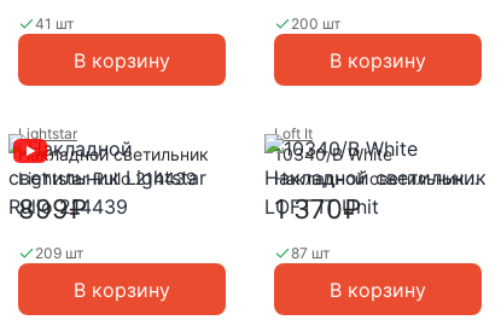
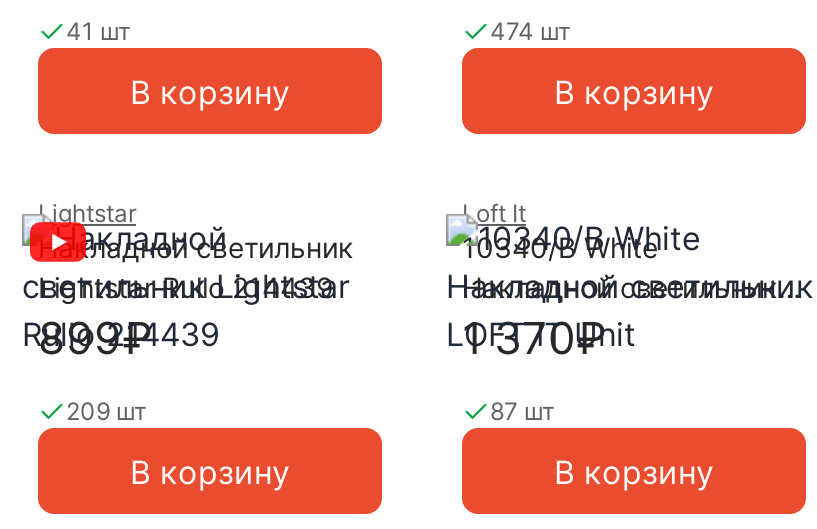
- 200 шт
+ 474 шт
